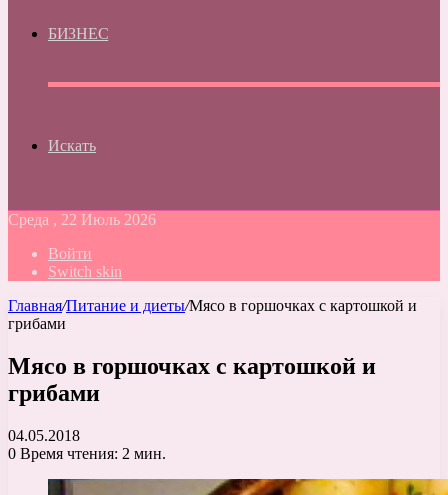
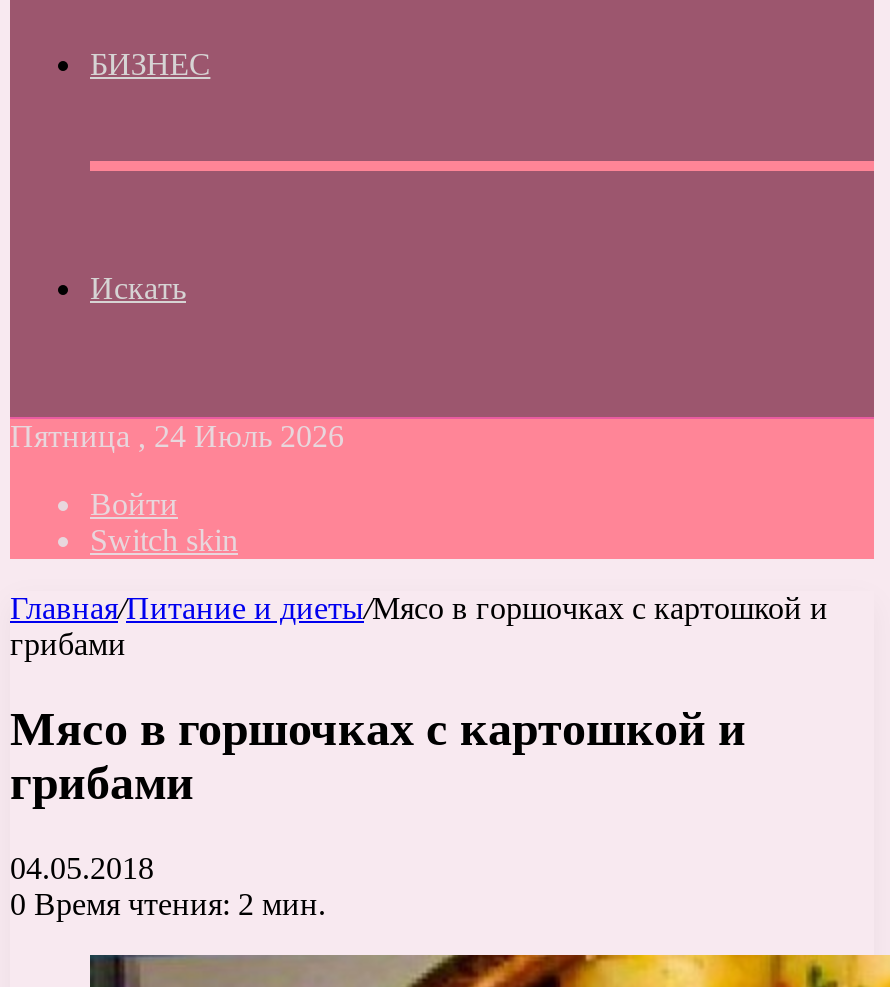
- Среда , 22 Июль 2026
+ Пятница , 24 Июль 2026
